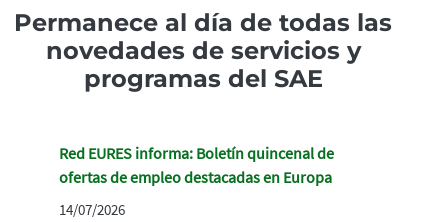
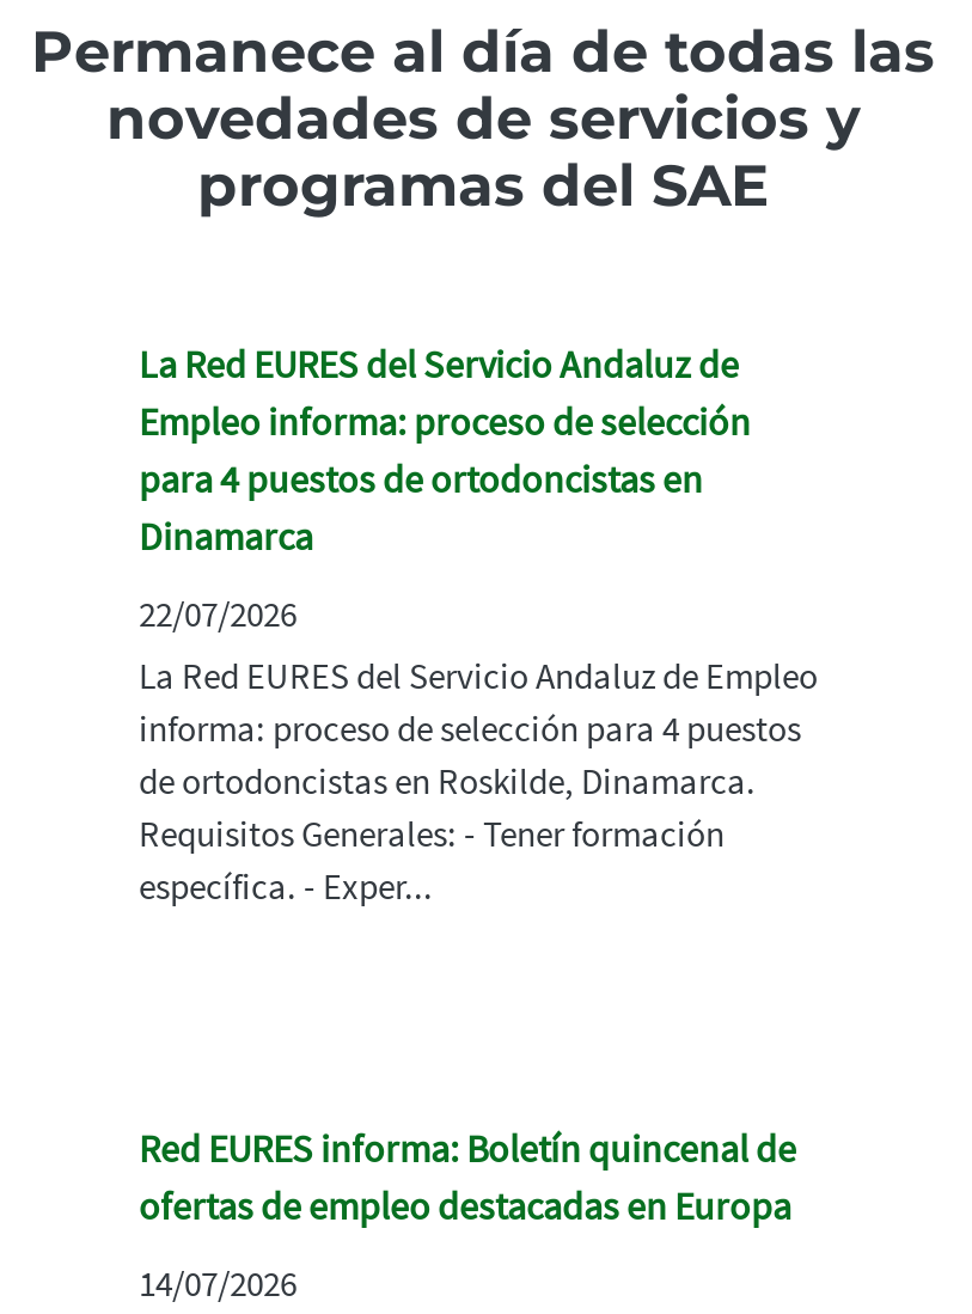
+ La Red EURES del Servicio Andaluz de
+ Empleo informa: proceso de selección
+ para 4 puestos de ortodoncistas en
+ Dinamarca
+ 22/07/2026
+ La Red EURES del Servicio Andaluz de Empleo
+ informa: proceso de selección para 4 puestos
+ de ortodoncistas en Roskilde, Dinamarca.
+ Requisitos Generales: - Tener formación
+ específica. - Exper...
